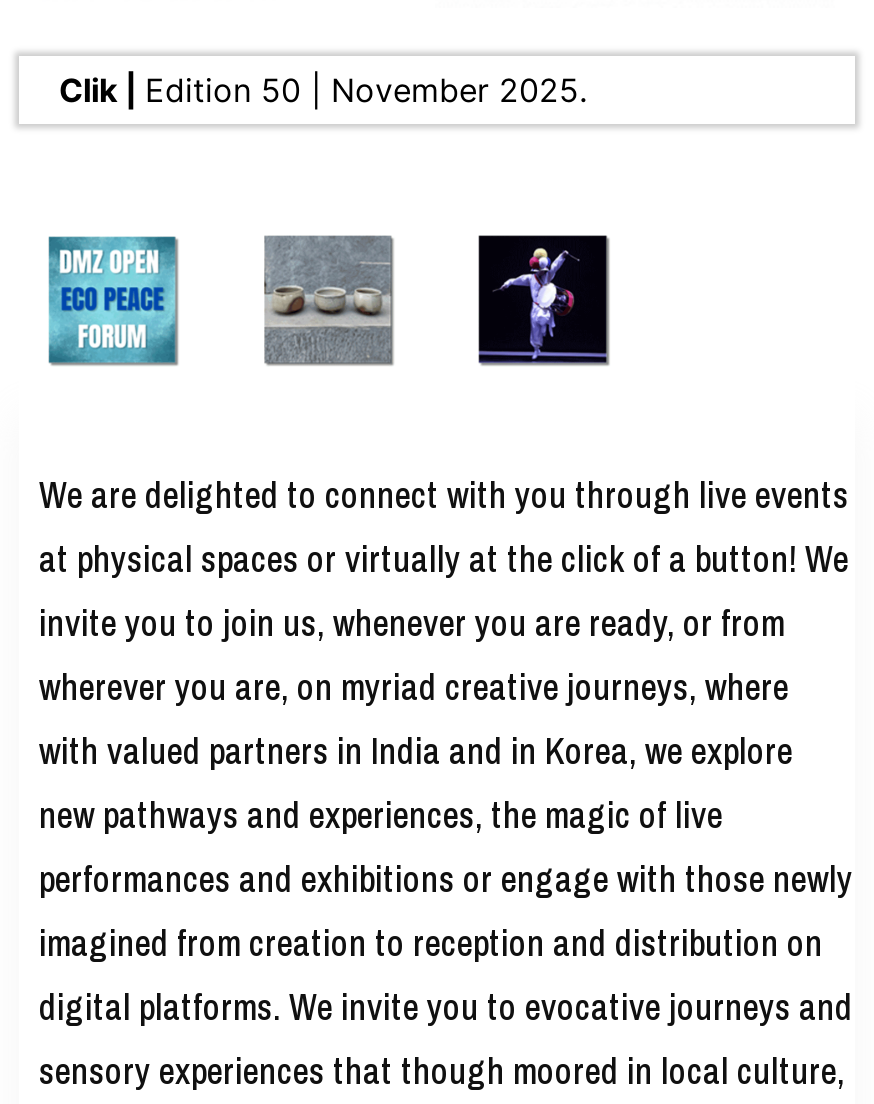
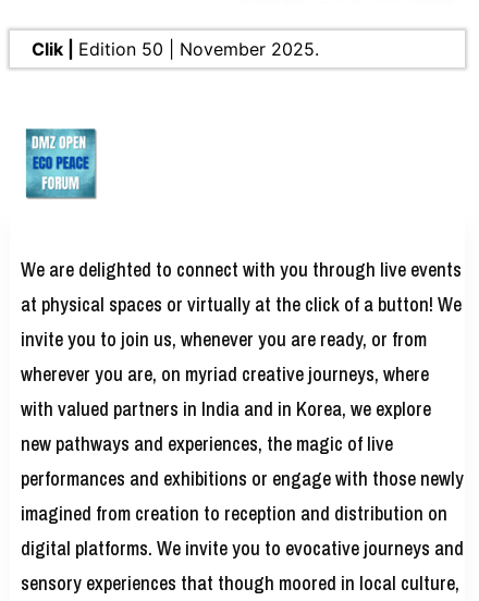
- [image]

- [image]
